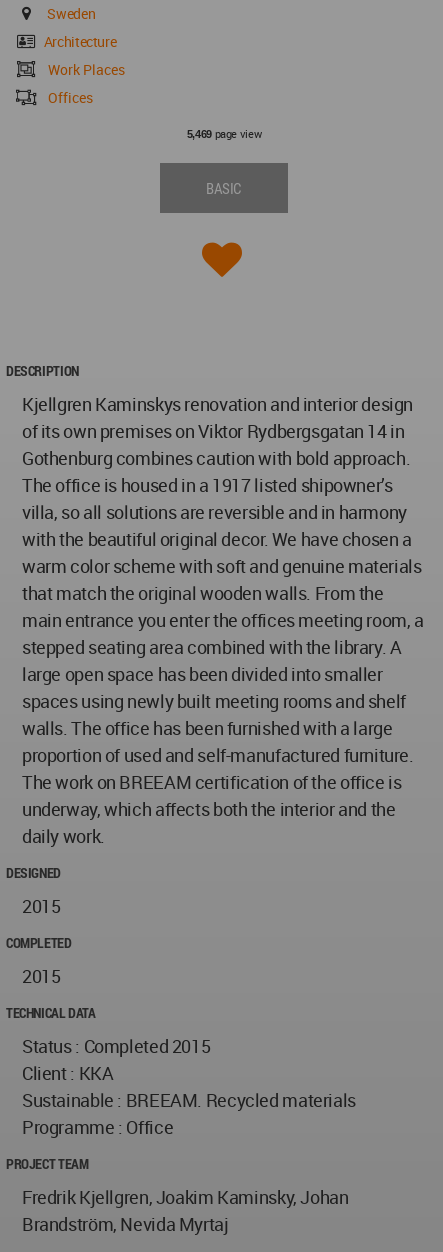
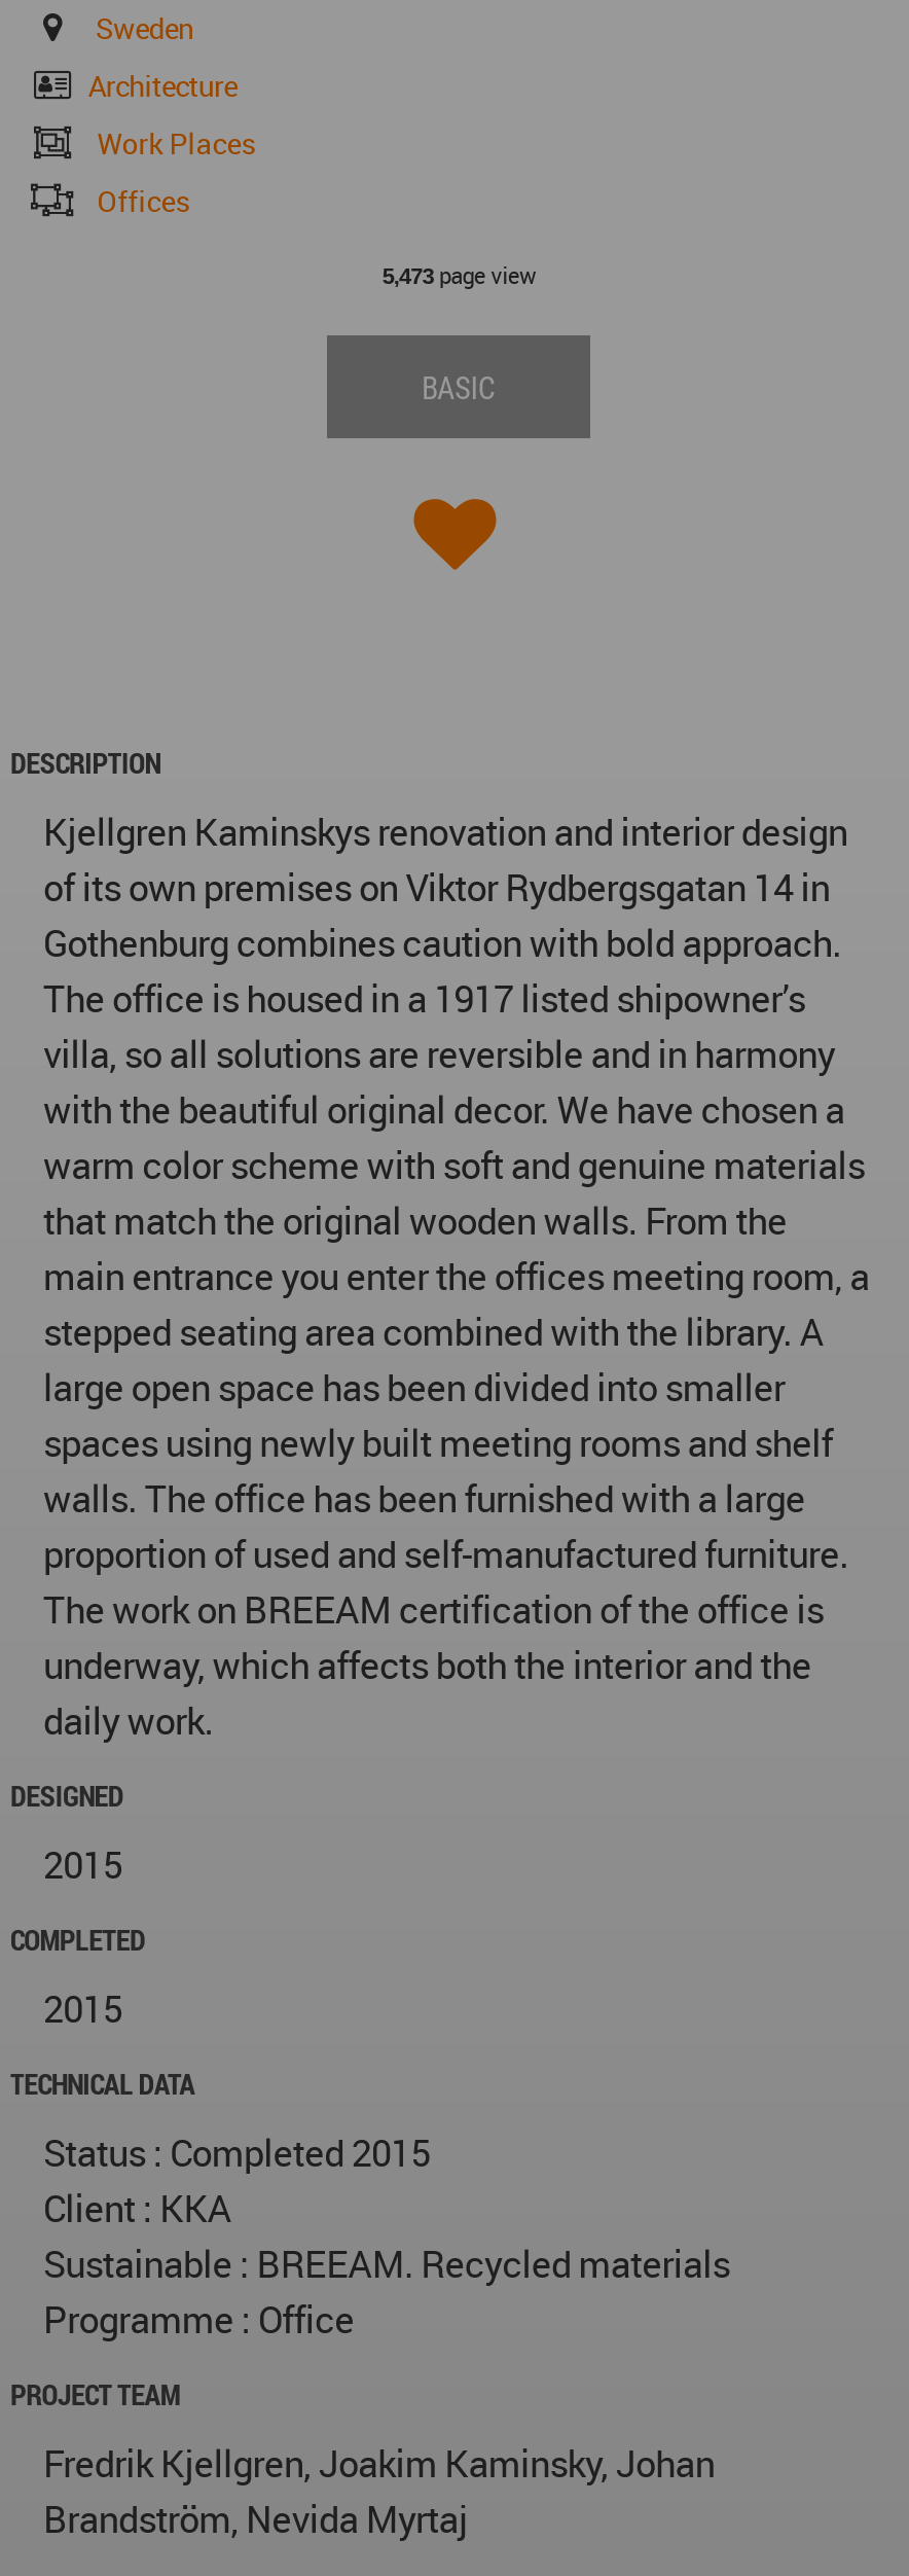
- 5,469 page view
+ 5,473 page view
